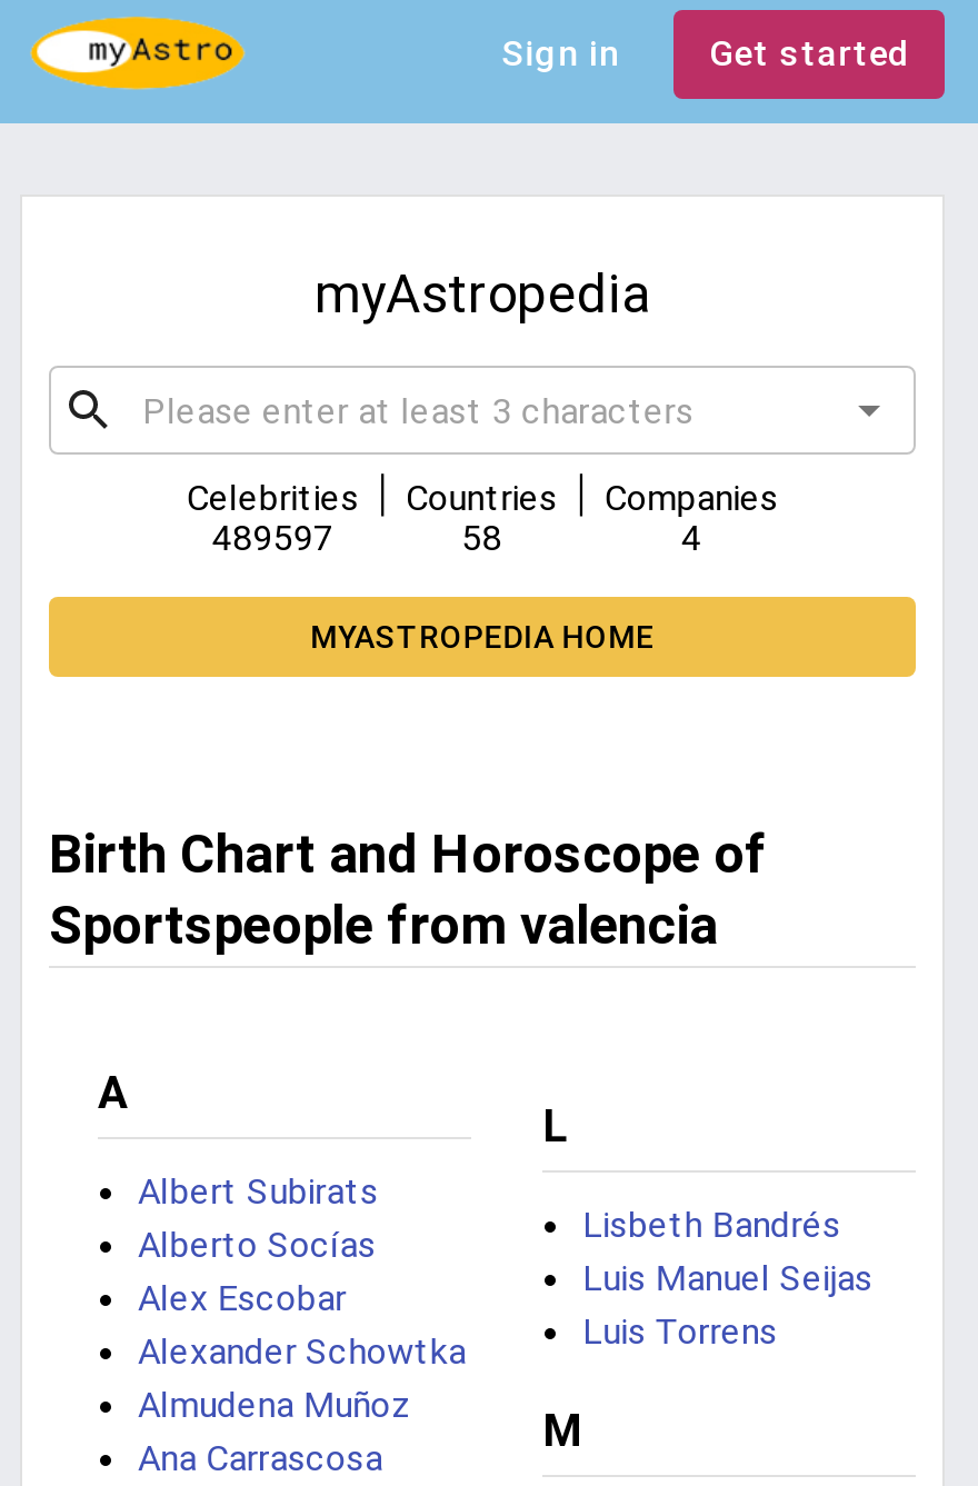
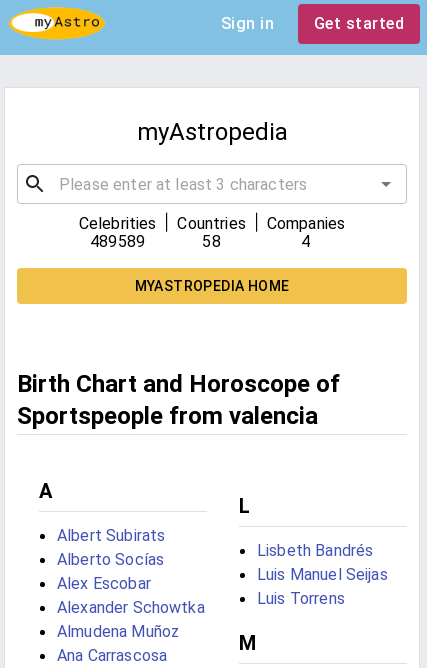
- 489597
+ 489589
